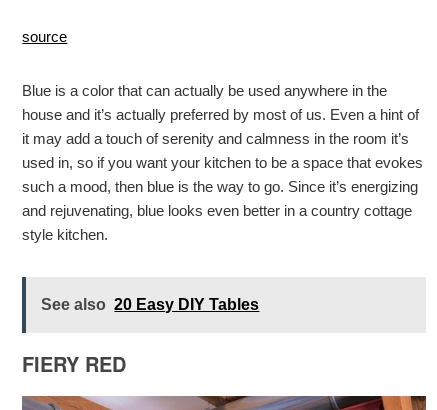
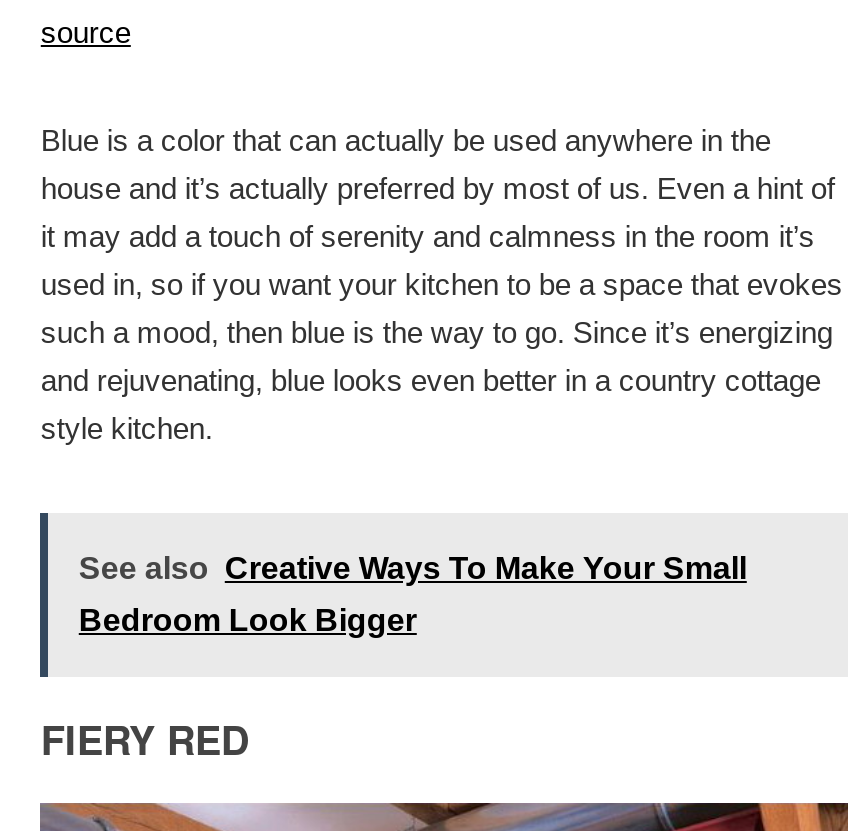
- See also 20 Easy DIY Tables
+ See also Creative Ways To Make Your Small
+ Bedroom Look Bigger
